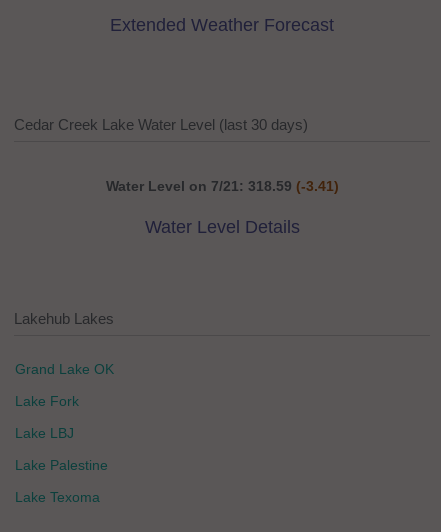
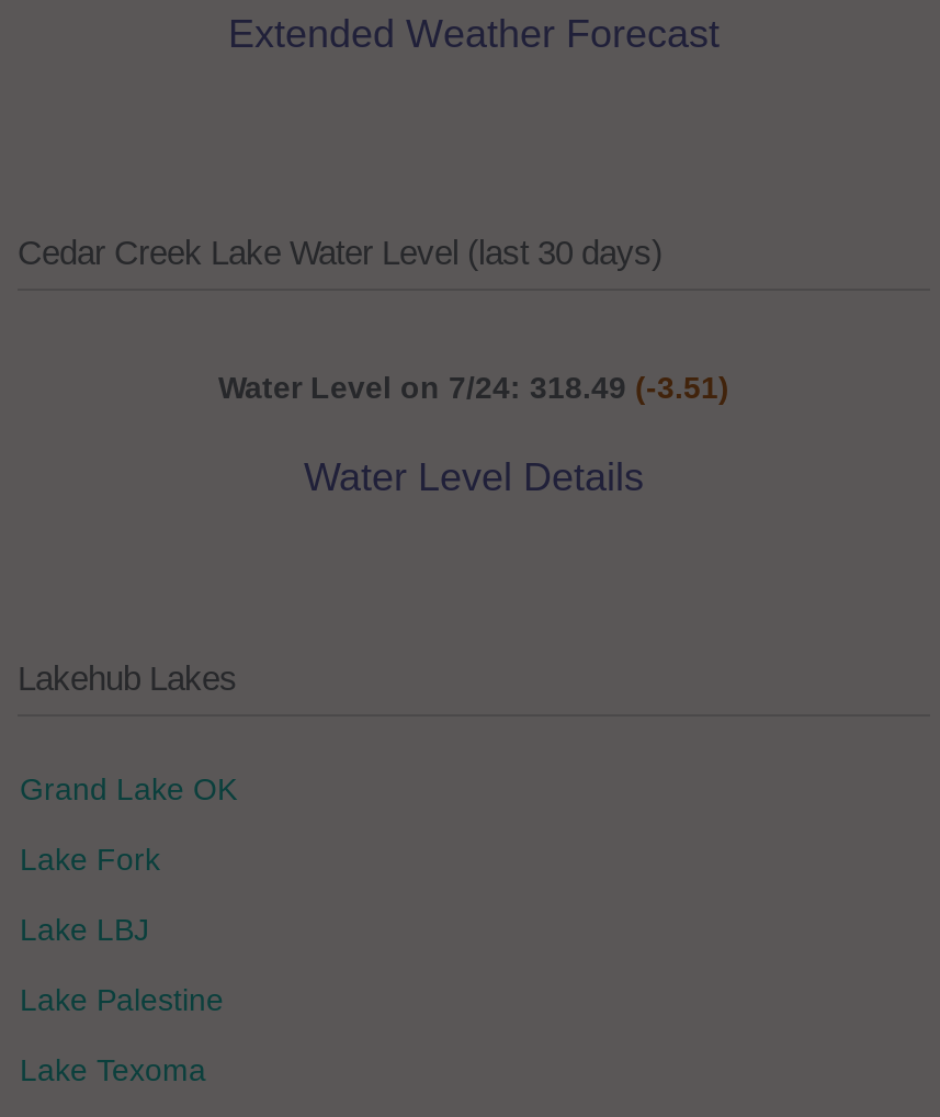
- Water Level on 7/21: 318.59 (-3.41)
+ Water Level on 7/24: 318.49 (-3.51)
